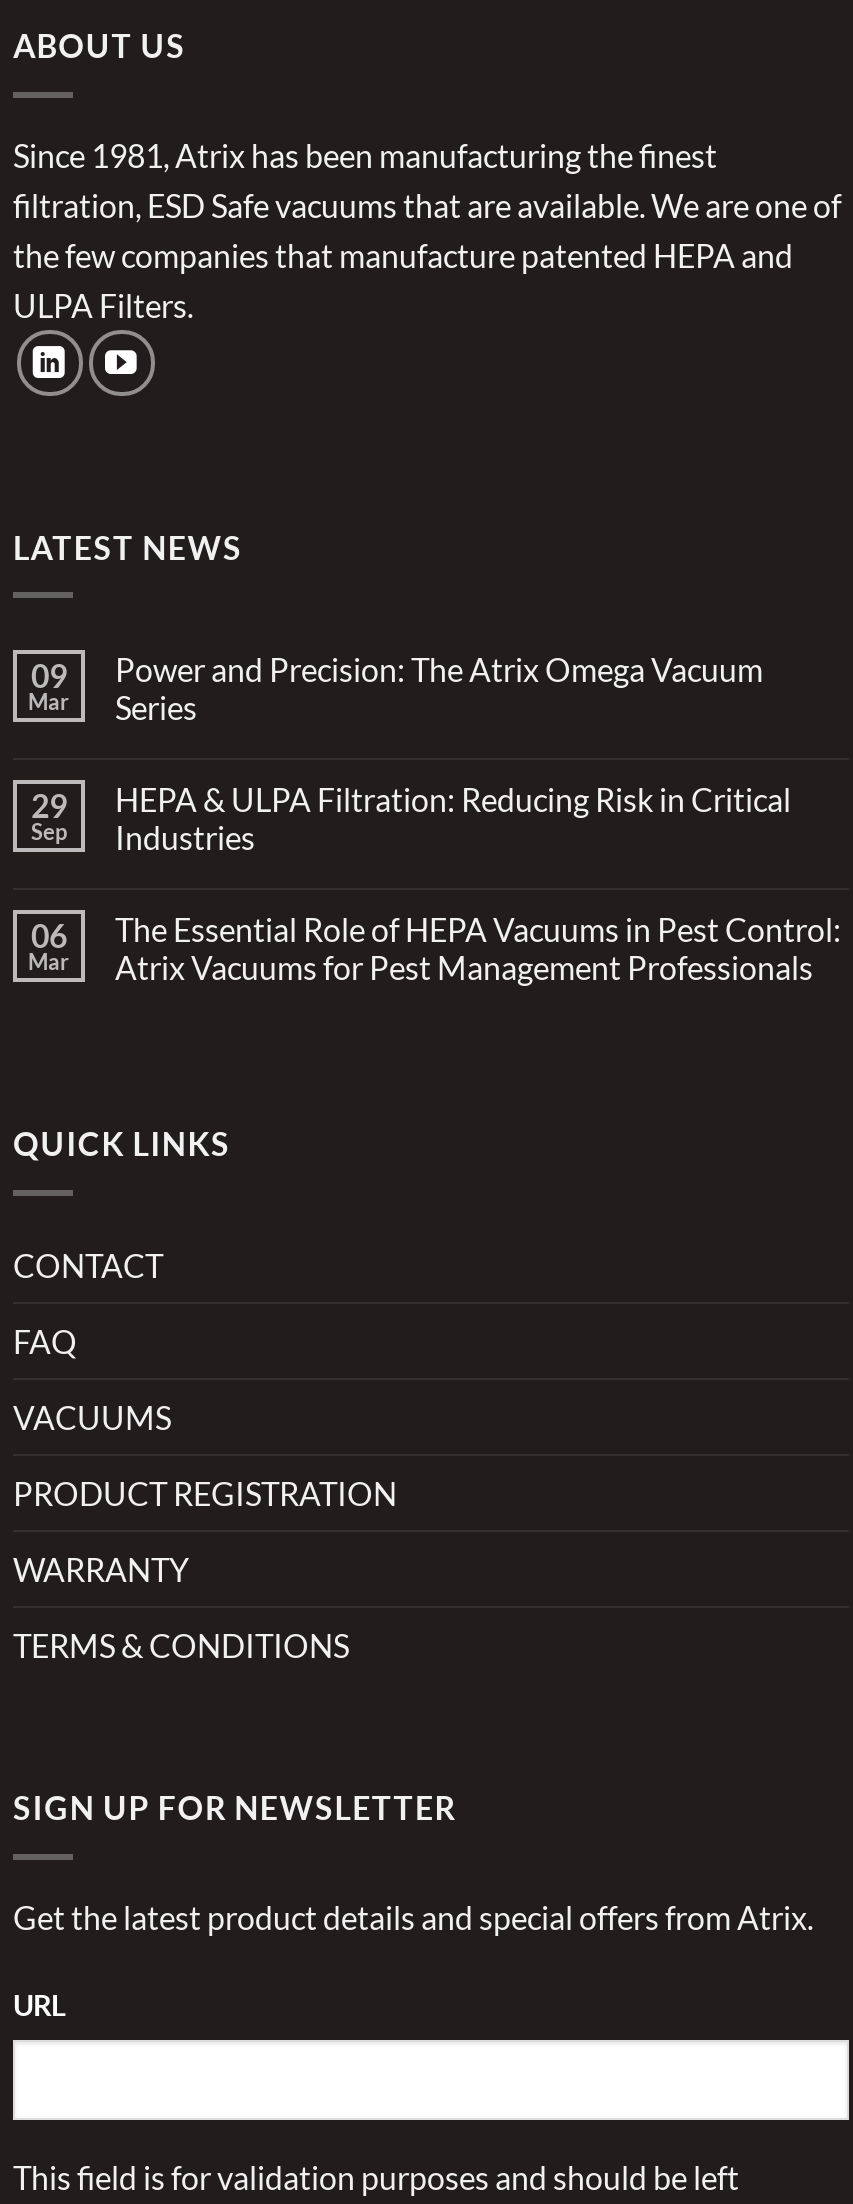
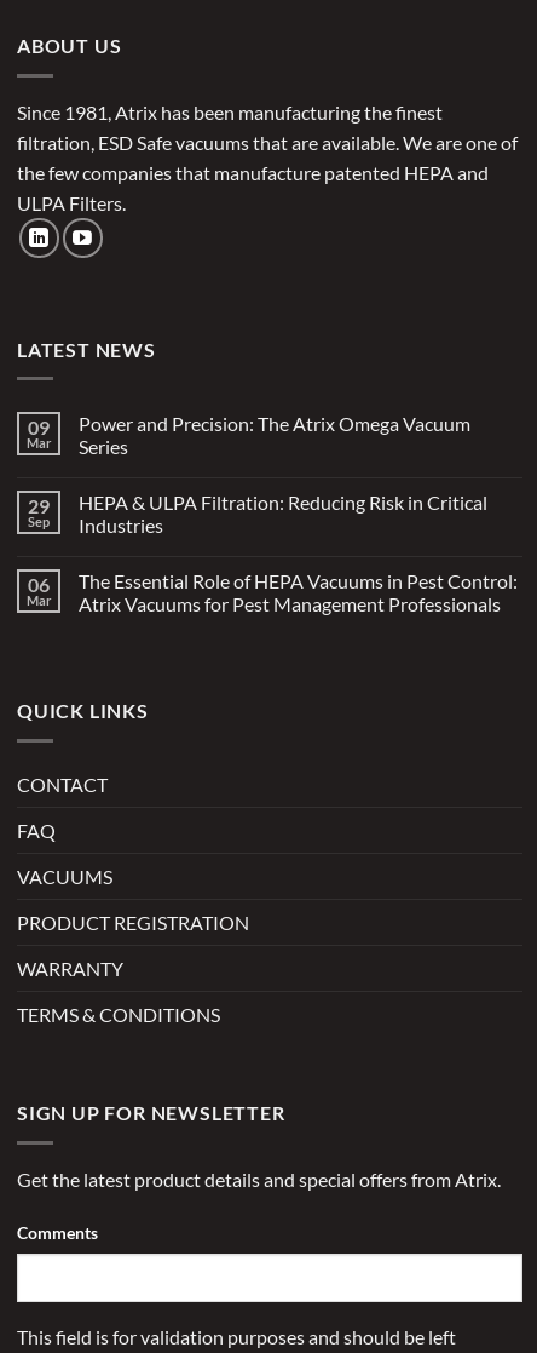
- URL
+ Comments
